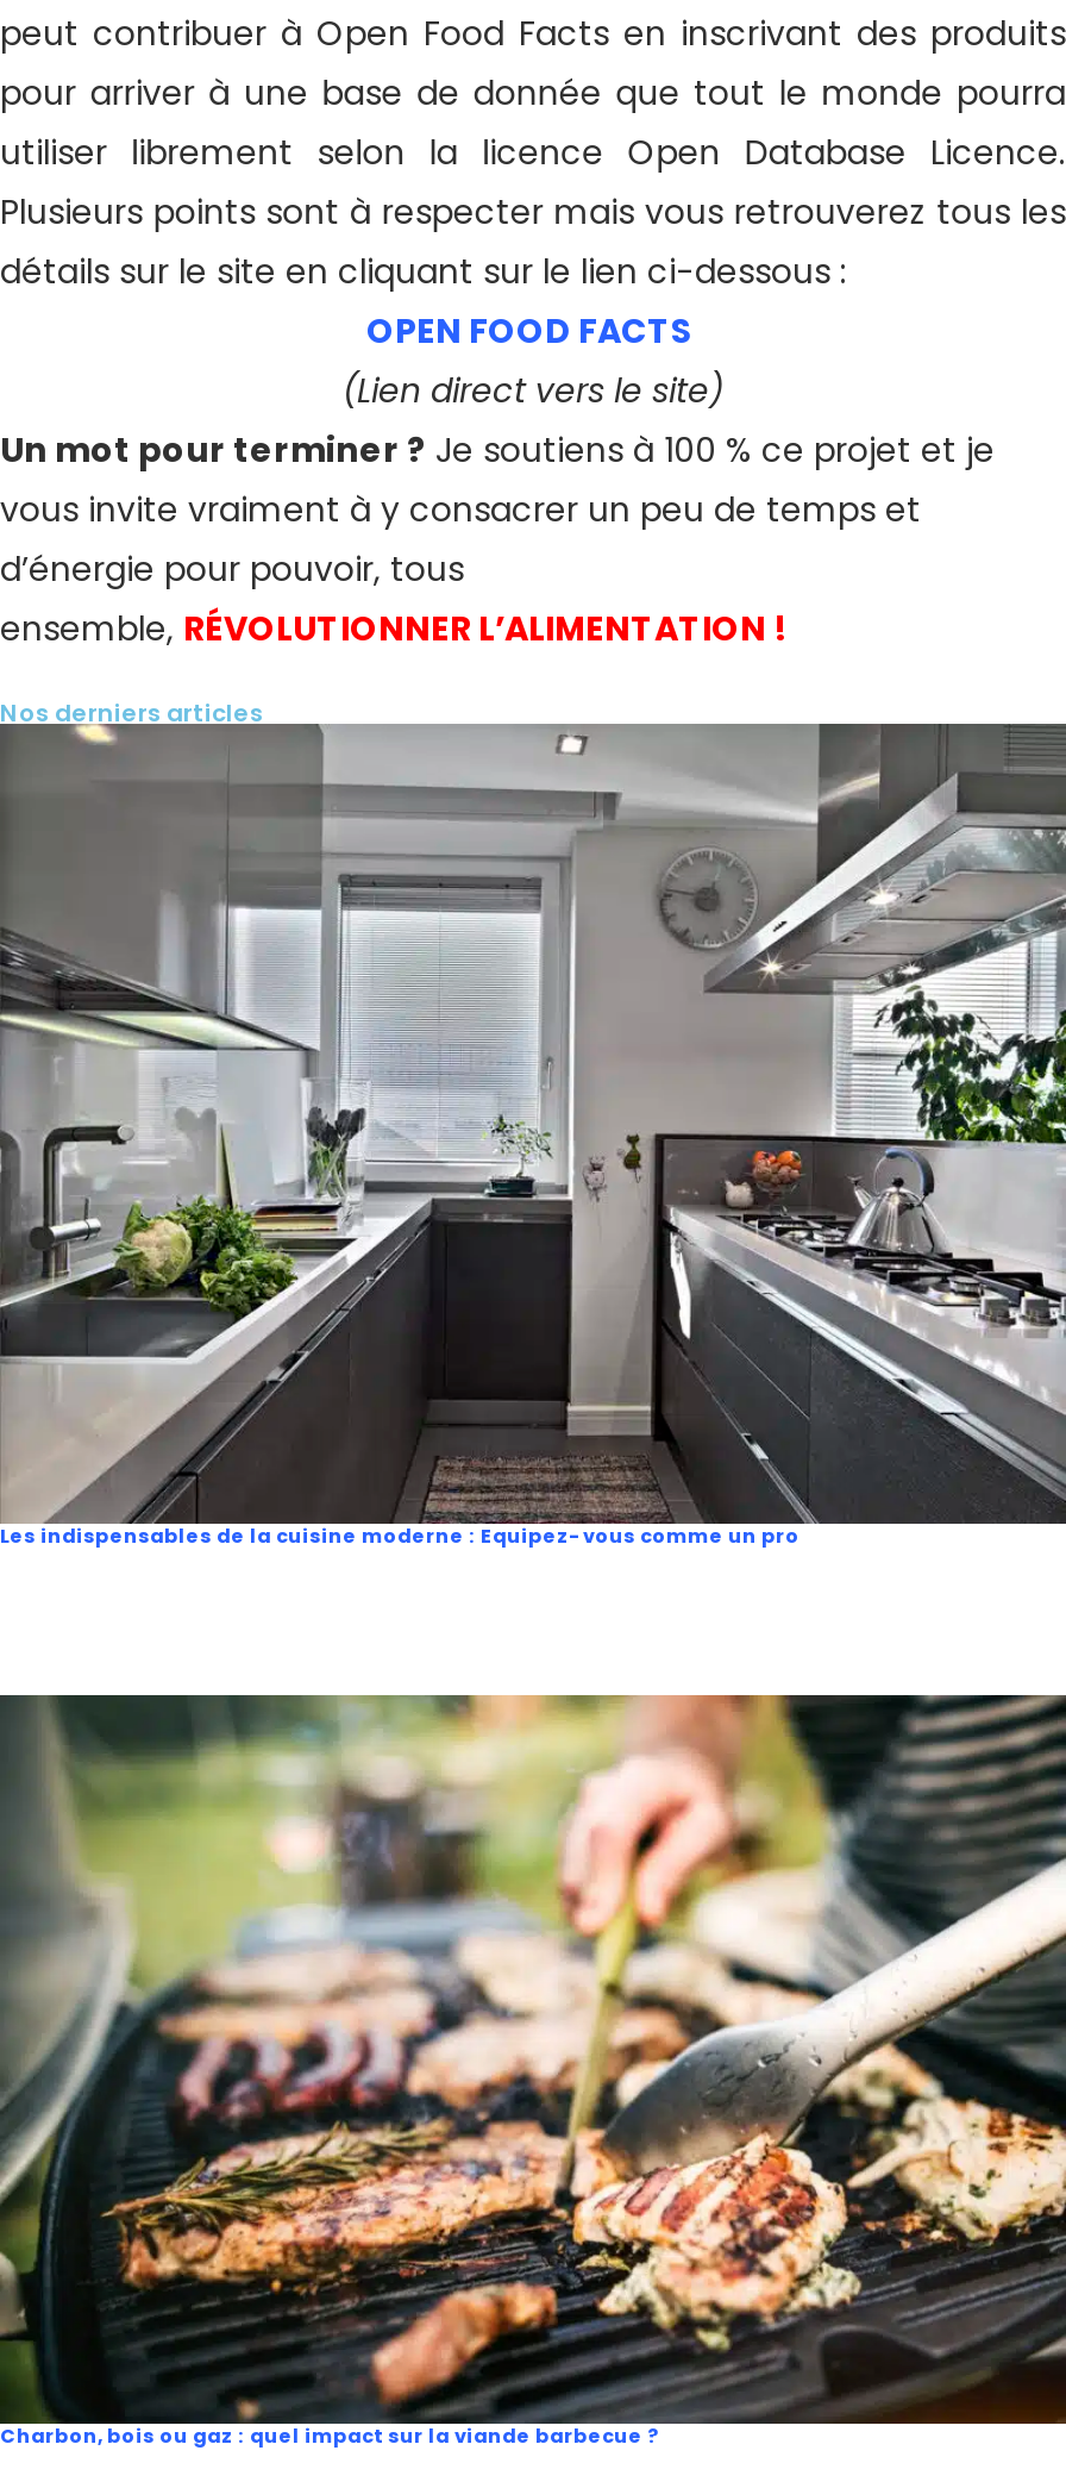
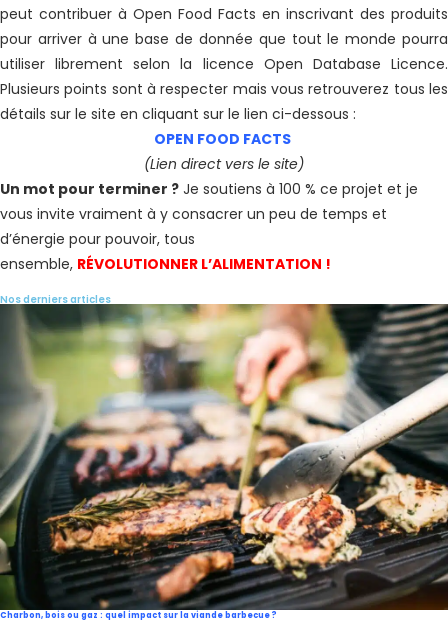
- [image]
- Les indispensables de la cuisine moderne : Equipez-vous comme un pro
